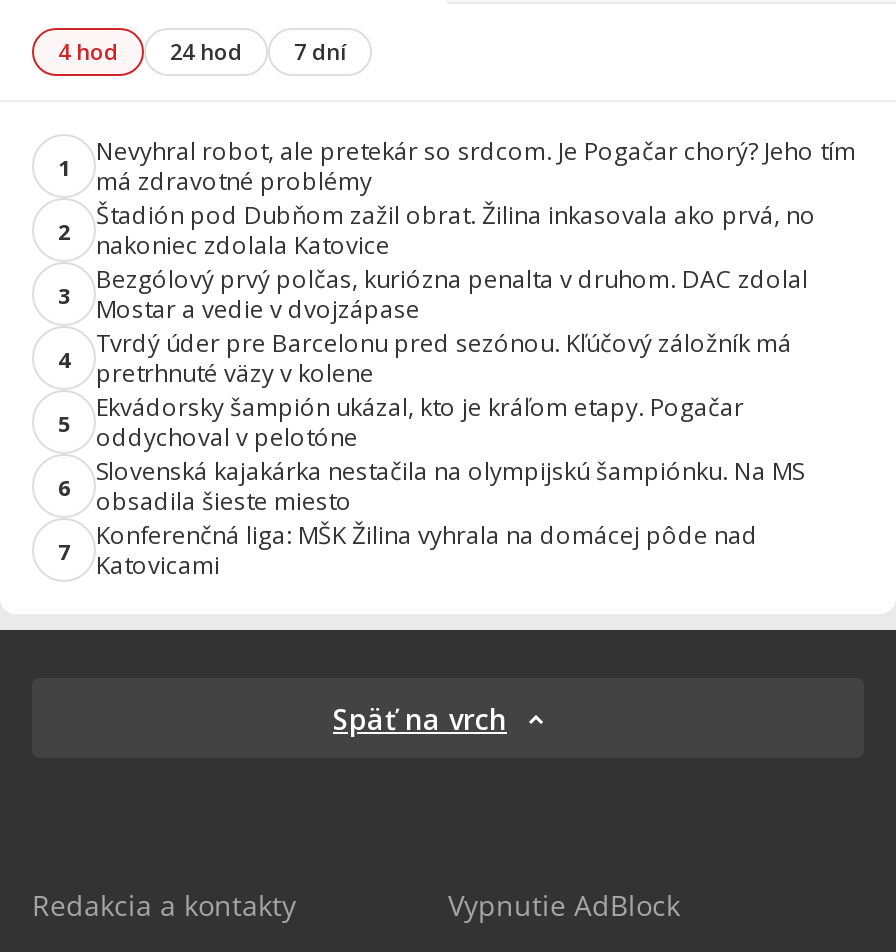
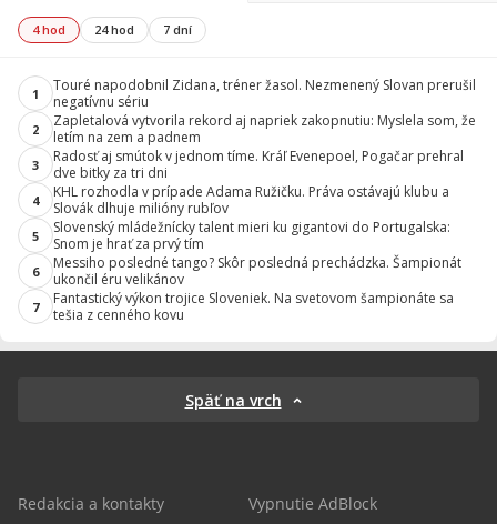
- Nevyhral robot, ale pretekár so srdcom. Je Pogačar chorý? Jeho tím
- má zdravotné problémy
+ Touré napodobnil Zidana, tréner žasol. Nezmenený Slovan prerušil
+ negatívnu sériu

- Štadión pod Dubňom zažil obrat. Žilina inkasovala ako prvá, no
- nakoniec zdolala Katovice
+ Zapletalová vytvorila rekord aj napriek zakopnutiu: Myslela som, že
+ letím na zem a padnem

- Bezgólový prvý polčas, kuriózna penalta v druhom. DAC zdolal
- Mostar a vedie v dvojzápase
+ Radosť aj smútok v jednom tíme. Kráľ Evenepoel, Pogačar prehral
+ dve bitky za tri dni

- Tvrdý úder pre Barcelonu pred sezónou. Kľúčový záložník má
- pretrhnuté väzy v kolene
+ KHL rozhodla v prípade Adama Ružičku. Práva ostávajú klubu a
+ Slovák dlhuje milióny rubľov

- Ekvádorsky šampión ukázal, kto je kráľom etapy. Pogačar
- oddychoval v pelotóne
+ Slovenský mládežnícky talent mieri ku gigantovi do Portugalska:
+ Snom je hrať za prvý tím

- Slovenská kajakárka nestačila na olympijskú šampiónku. Na MS
- obsadila šieste miesto
+ Messiho posledné tango? Skôr posledná prechádzka. Šampionát
+ ukončil éru velikánov

- Konferenčná liga: MŠK Žilina vyhrala na domácej pôde nad
- Katovicami
+ Fantastický výkon trojice Sloveniek. Na svetovom šampionáte sa
+ tešia z cenného kovu
